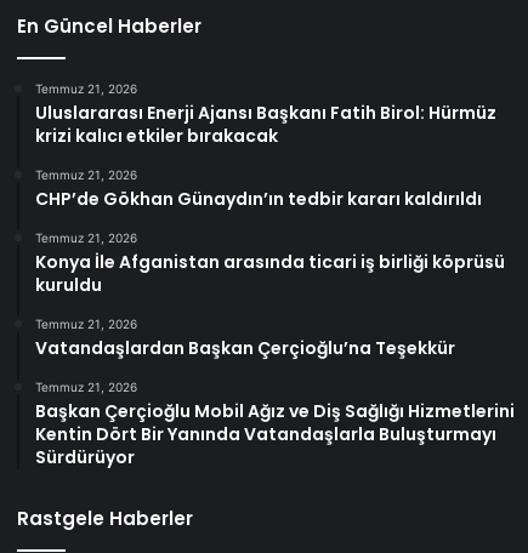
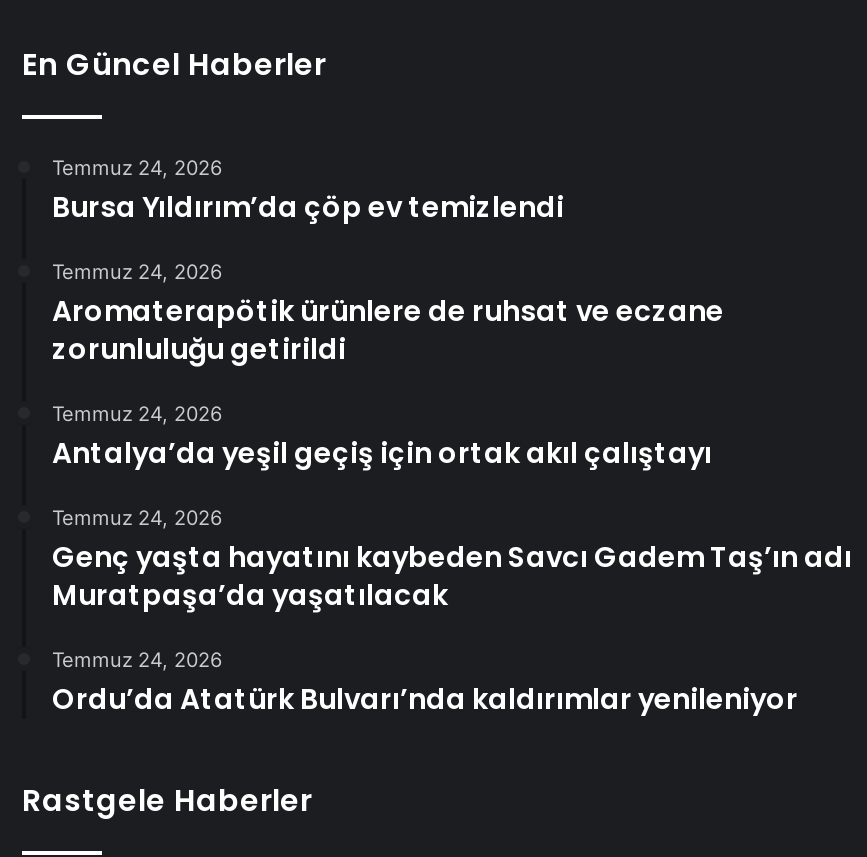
- Temmuz 21, 2026
- Uluslararası Enerji Ajansı Başkanı Fatih Birol: Hürmüz
- krizi kalıcı etkiler bırakacak
+ Temmuz 24, 2026
+ Bursa Yıldırım’da çöp ev temizlendi

- Temmuz 21, 2026
- CHP’de Gökhan Günaydın’ın tedbir kararı kaldırıldı
+ Temmuz 24, 2026
+ Aromaterapötik ürünlere de ruhsat ve eczane
+ zorunluluğu getirildi

- Temmuz 21, 2026
- Konya İle Afganistan arasında ticari iş birliği köprüsü
- kuruldu
+ Temmuz 24, 2026
+ Antalya’da yeşil geçiş için ortak akıl çalıştayı

- Temmuz 21, 2026
- Vatandaşlardan Başkan Çerçioğlu’na Teşekkür
+ Temmuz 24, 2026
+ Genç yaşta hayatını kaybeden Savcı Gadem Taş’ın adı
+ Muratpaşa’da yaşatılacak

- Temmuz 21, 2026
- Başkan Çerçioğlu Mobil Ağız ve Diş Sağlığı Hizmetlerini
- Kentin Dört Bir Yanında Vatandaşlarla Buluşturmayı
- Sürdürüyor
+ Temmuz 24, 2026
+ Ordu’da Atatürk Bulvarı’nda kaldırımlar yenileniyor
